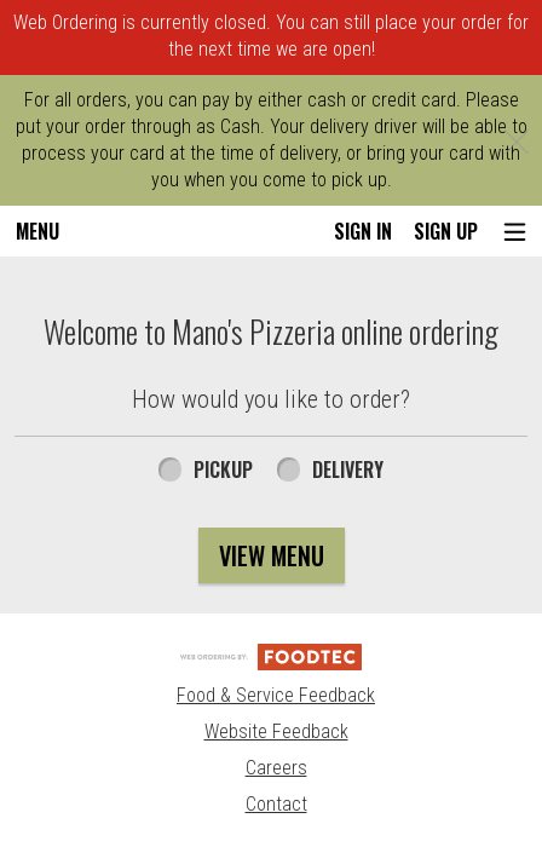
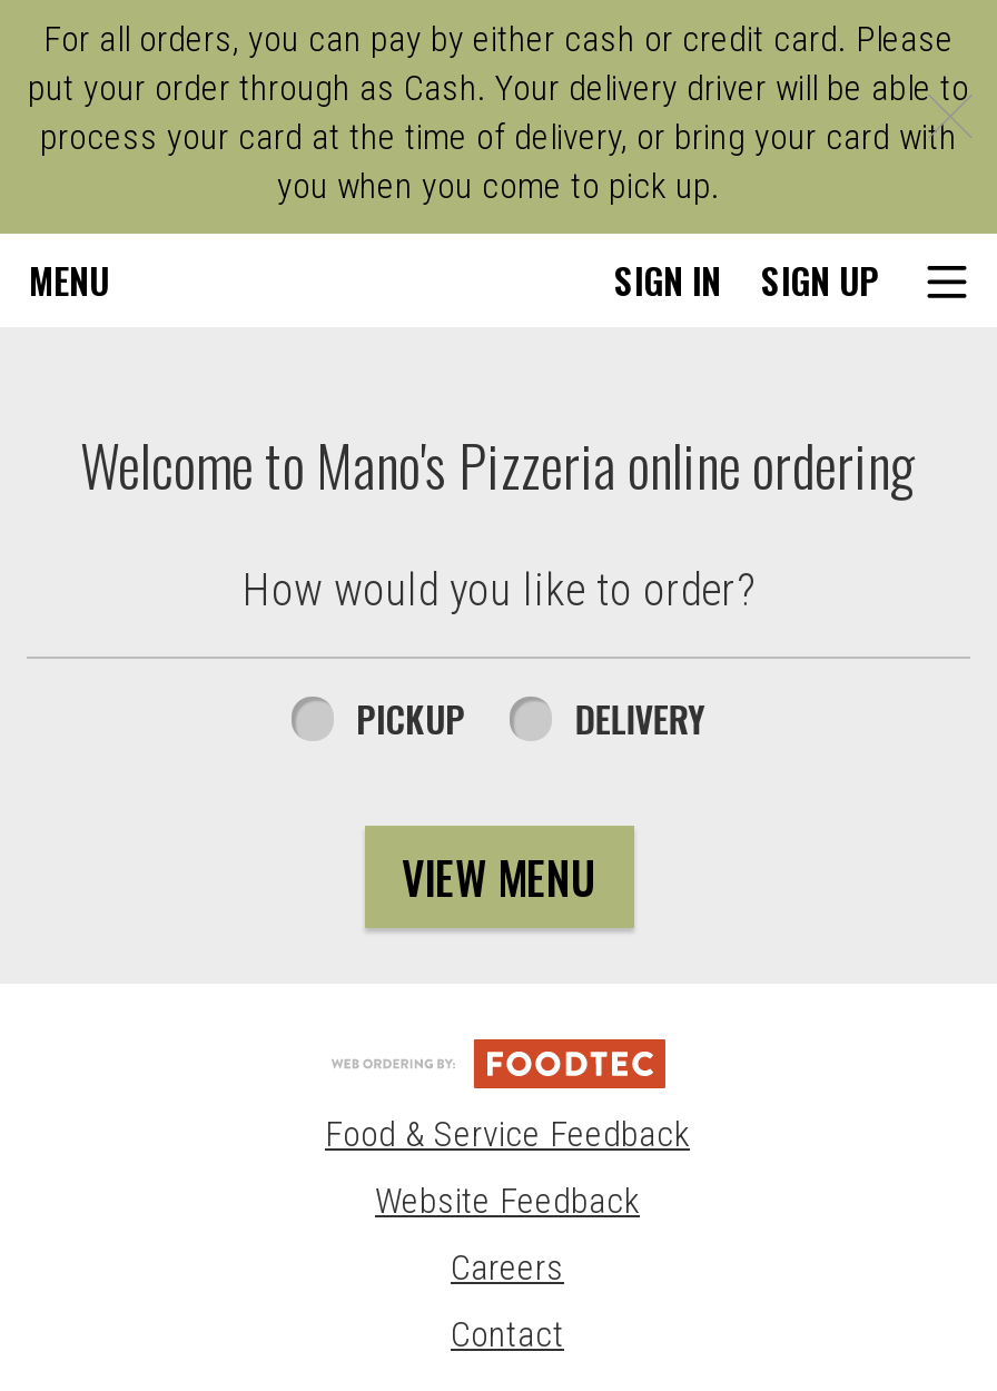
- Web Ordering is currently closed. You can still place your order for
- the next time we are open!
